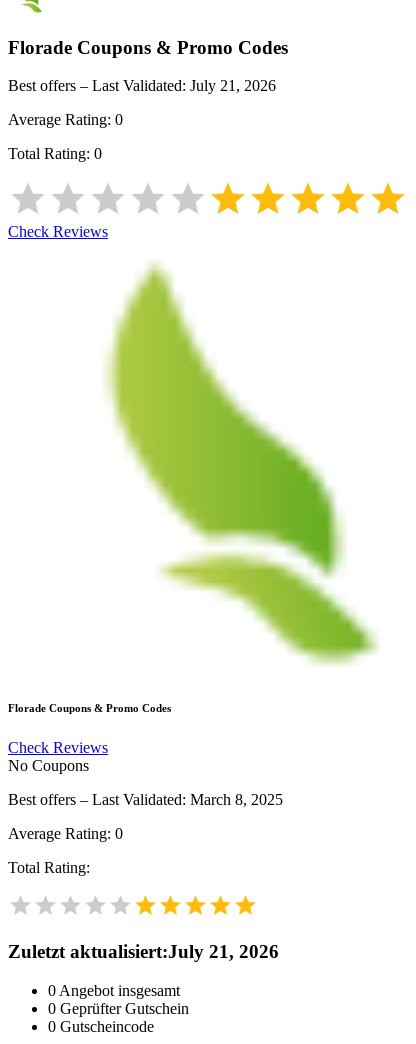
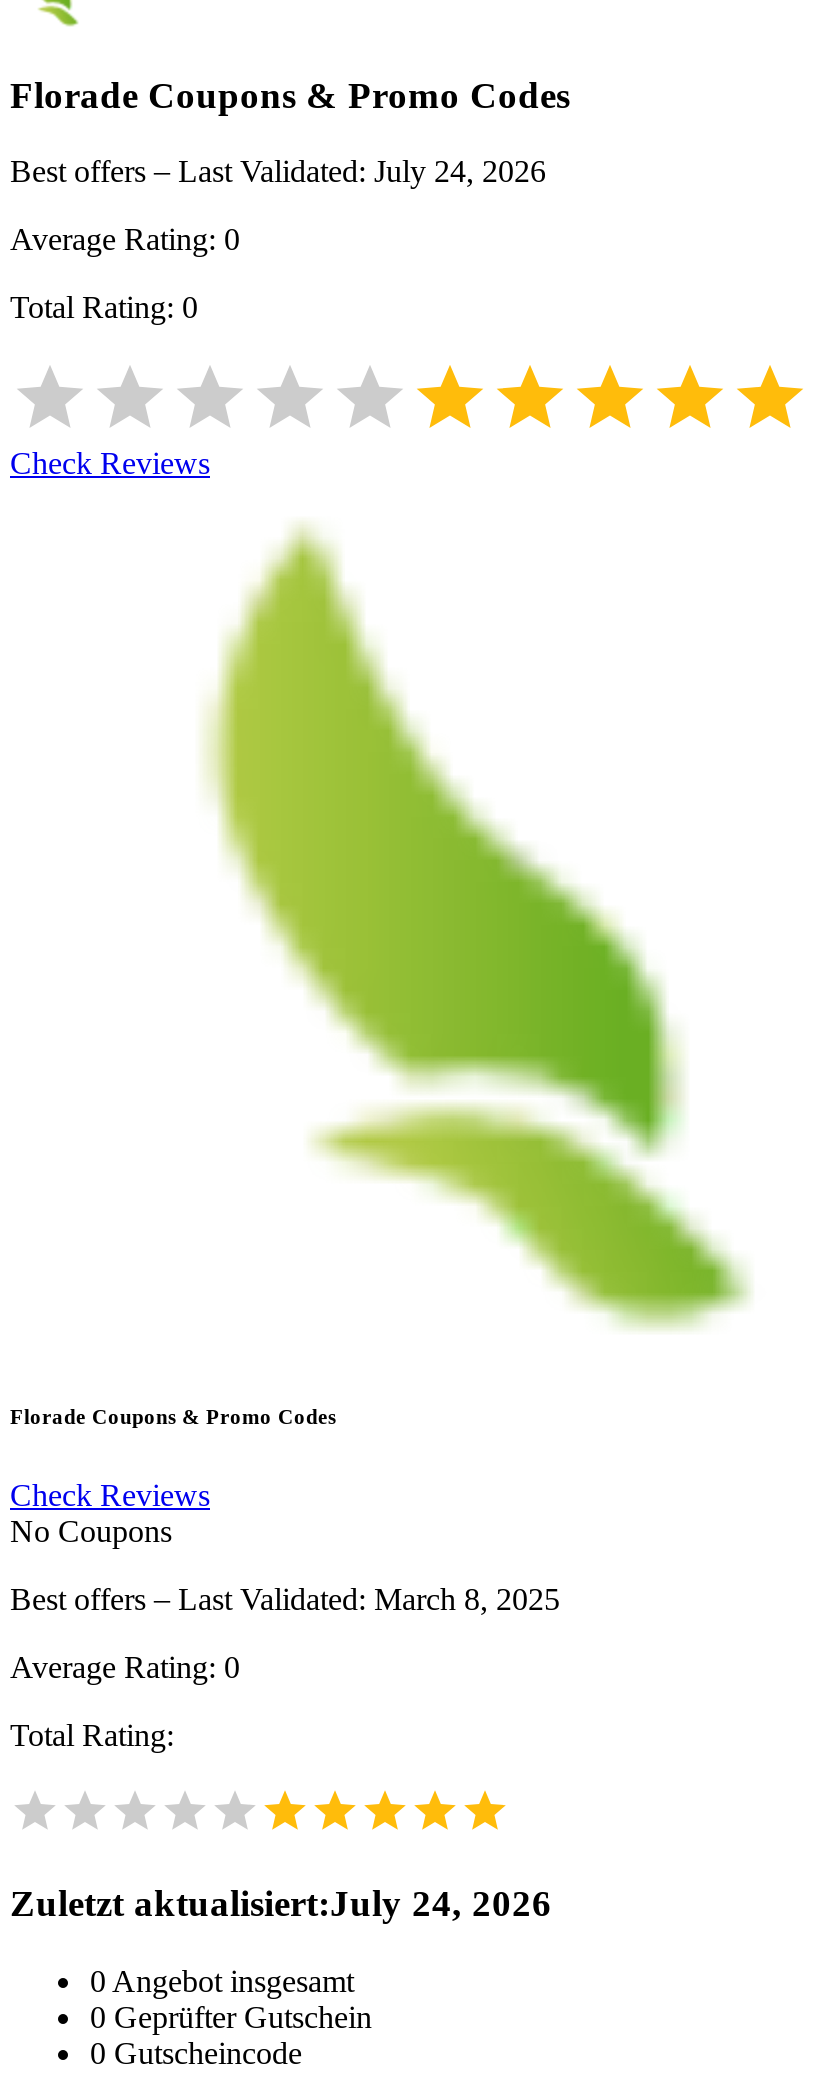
- Best offers – Last Validated: July 21, 2026
+ Best offers – Last Validated: July 24, 2026

- Zuletzt aktualisiert:July 21, 2026
+ Zuletzt aktualisiert:July 24, 2026
